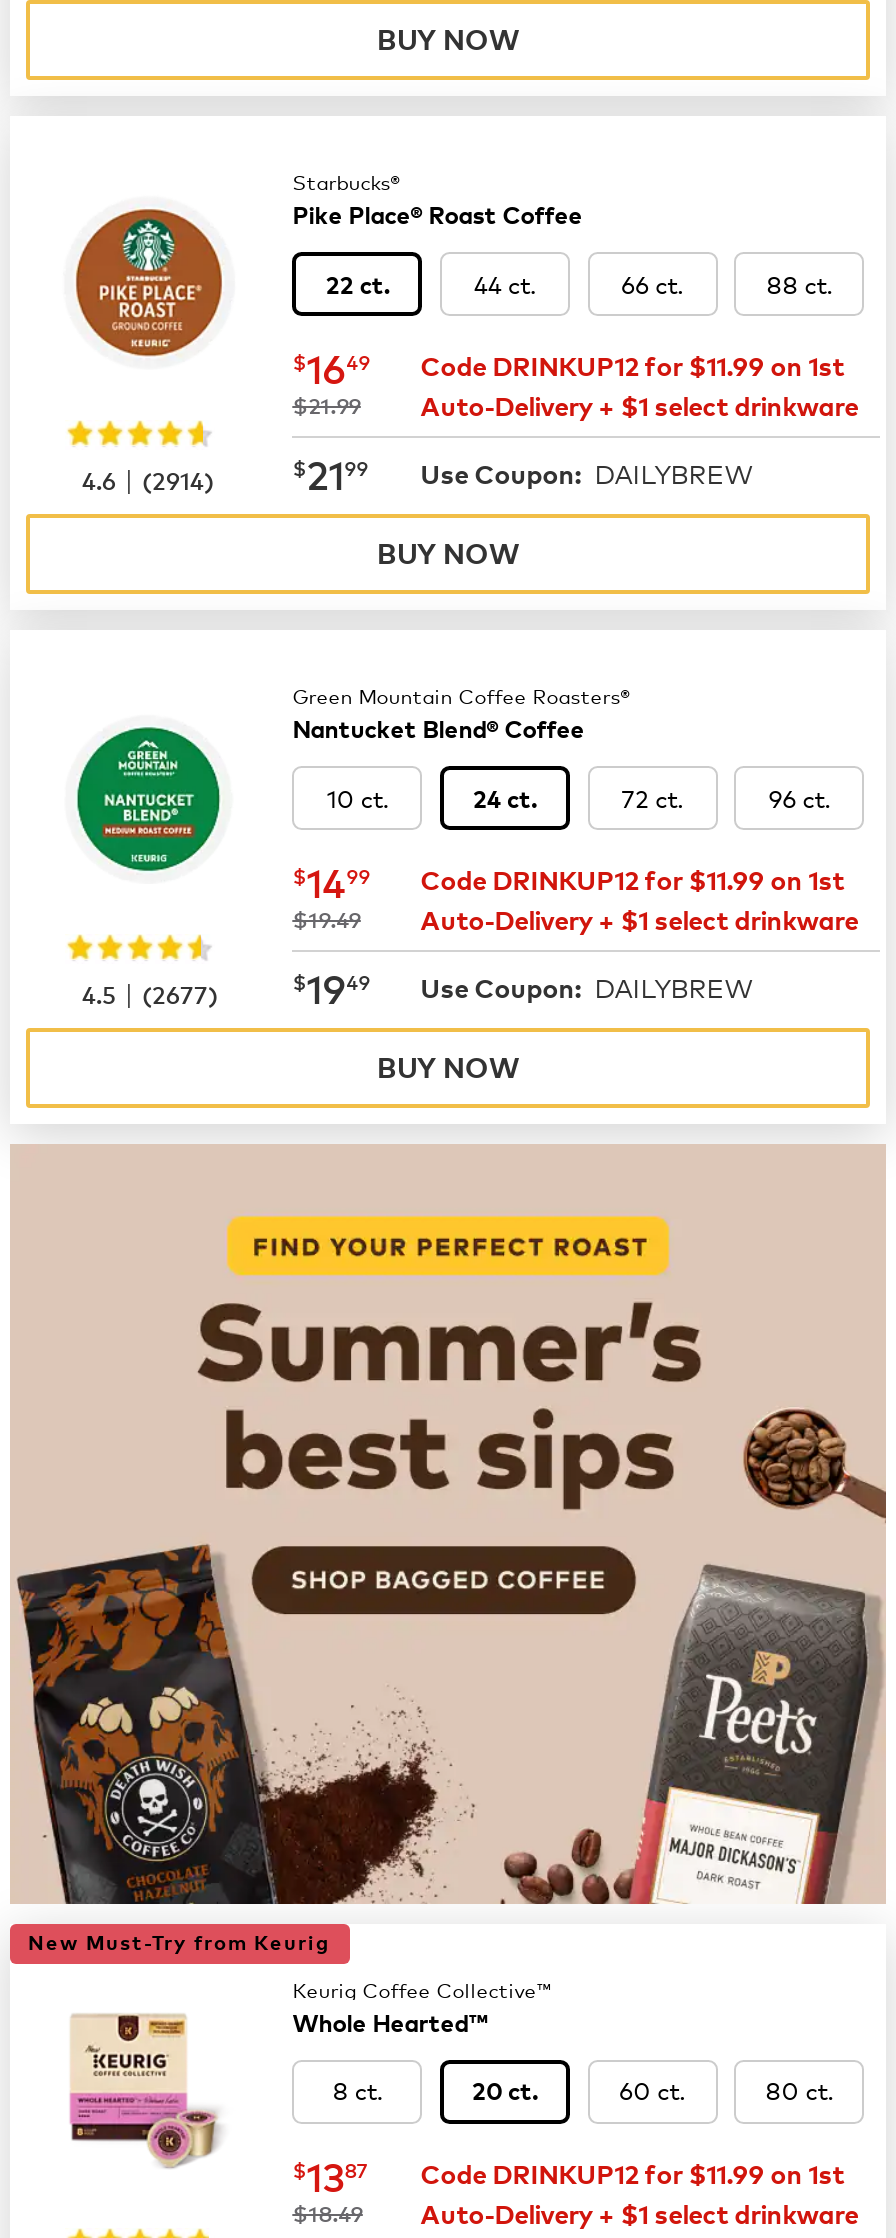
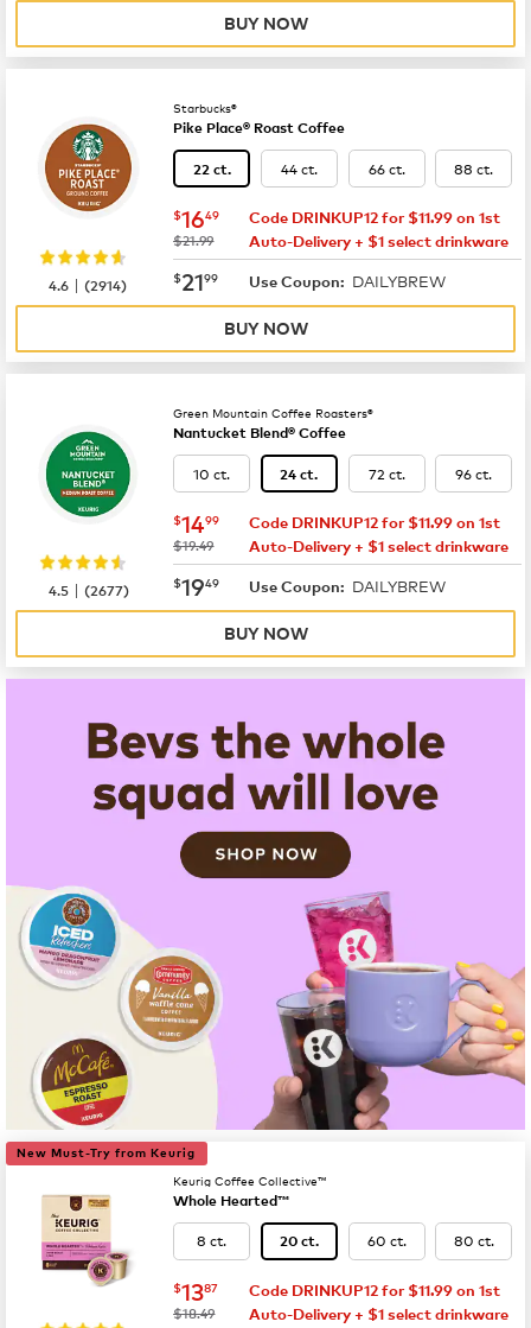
- [image]
+ [image]
